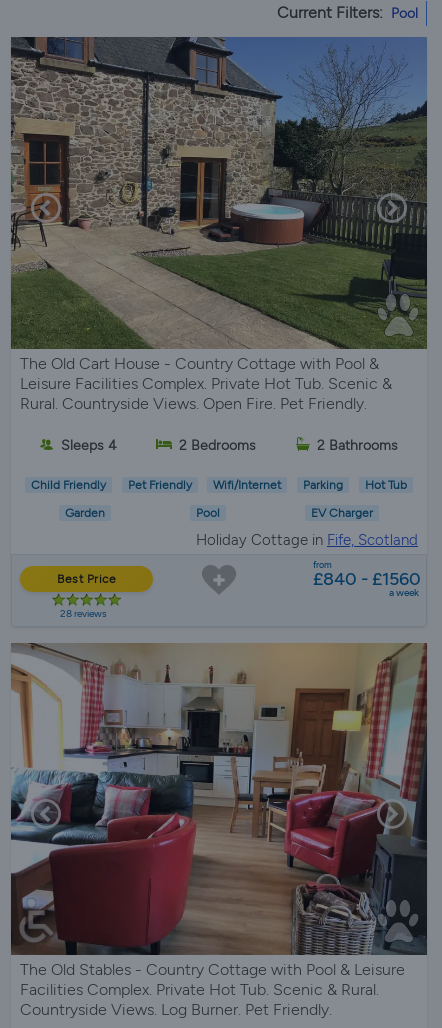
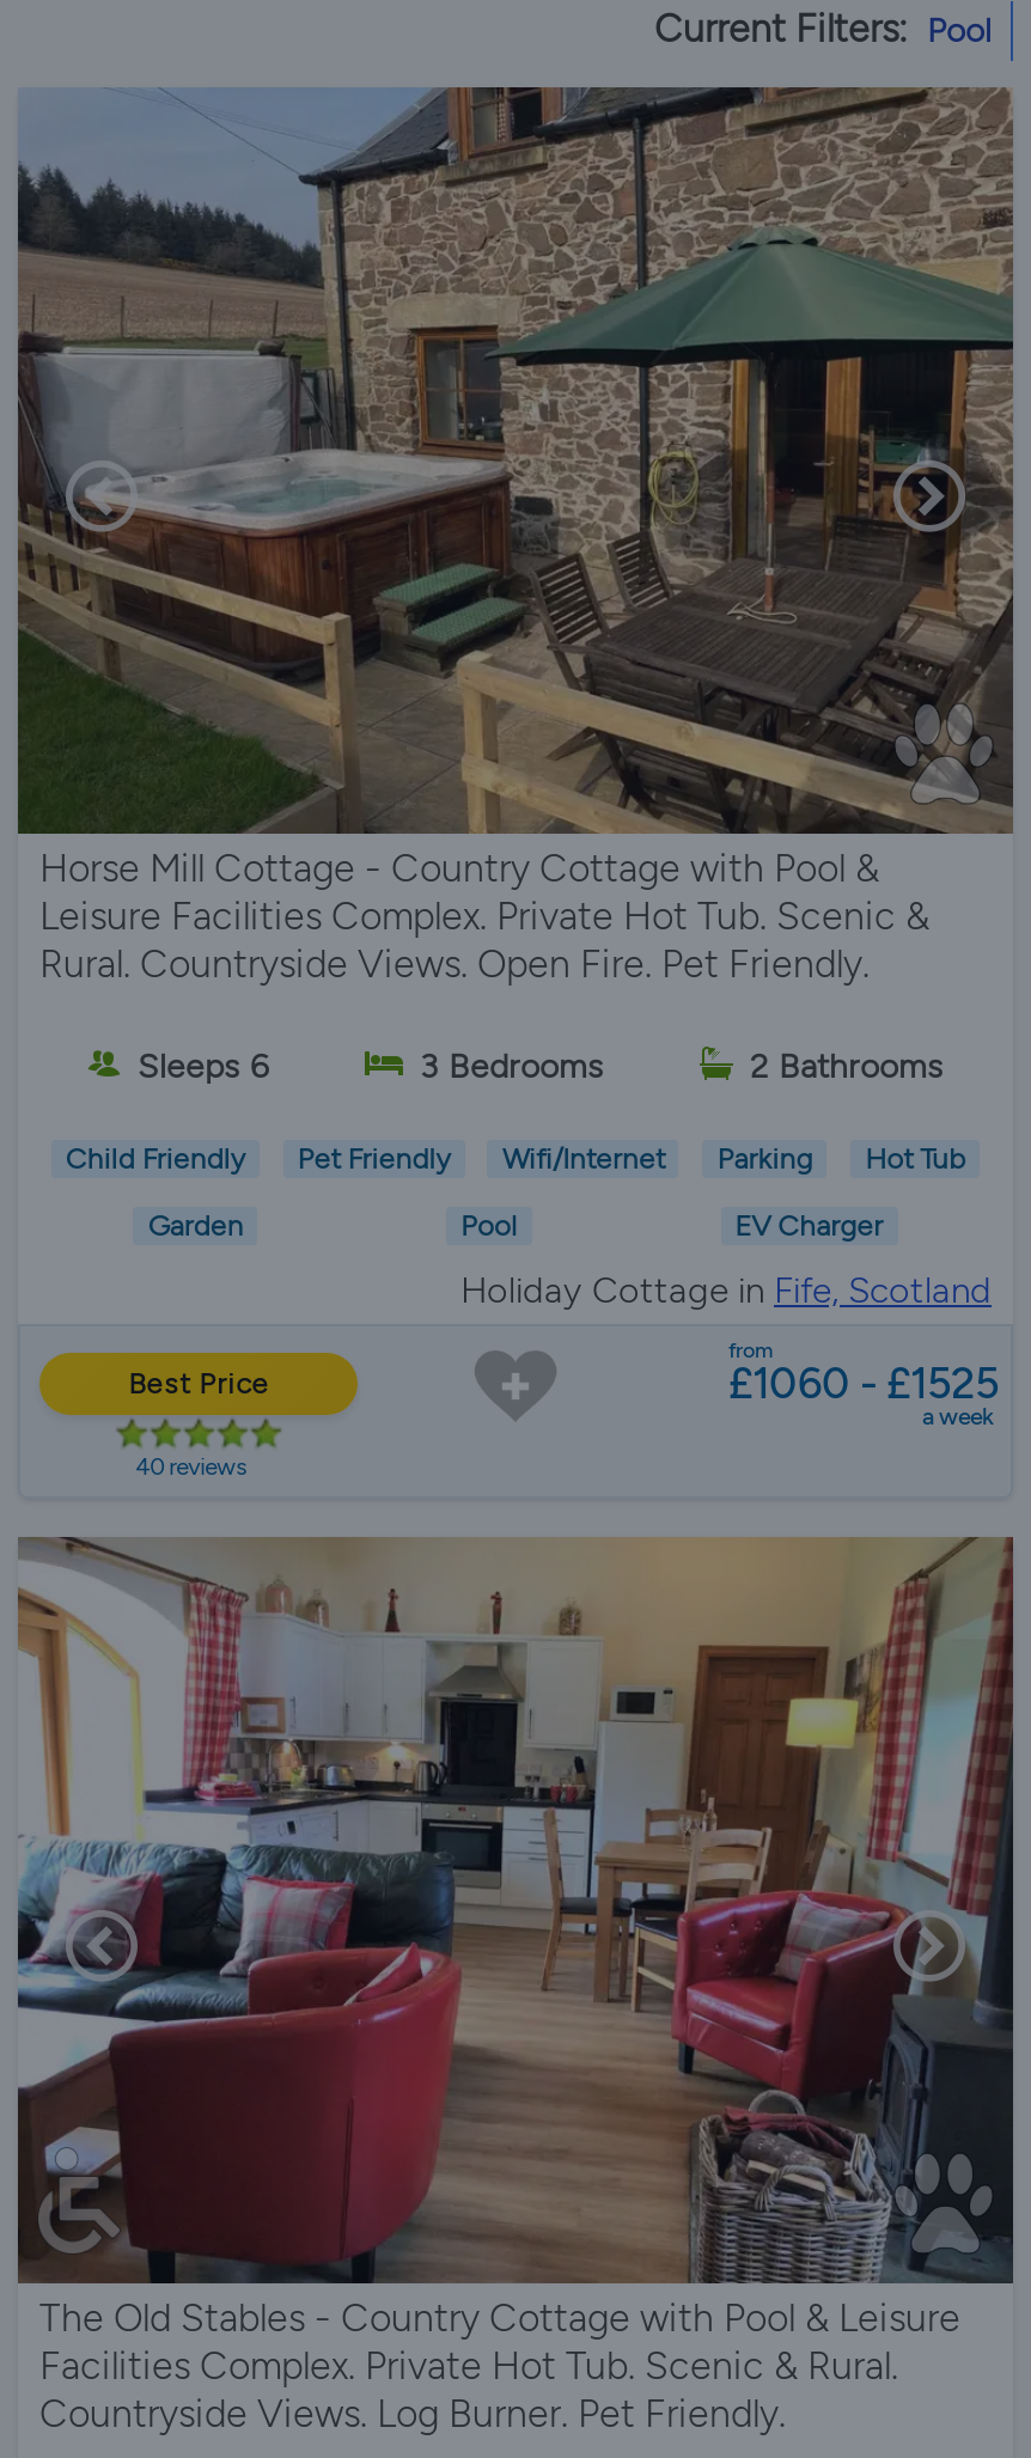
- [image]
- The Old Cart House - Country Cottage with Pool &
+ [image]
+ Horse Mill Cottage - Country Cottage with Pool &

- Sleeps 4
+ Sleeps 6

- 2 Bedrooms
+ 3 Bedrooms

- £840 - £1560
+ £1060 - £1525

- 28 reviews
+ 40 reviews
